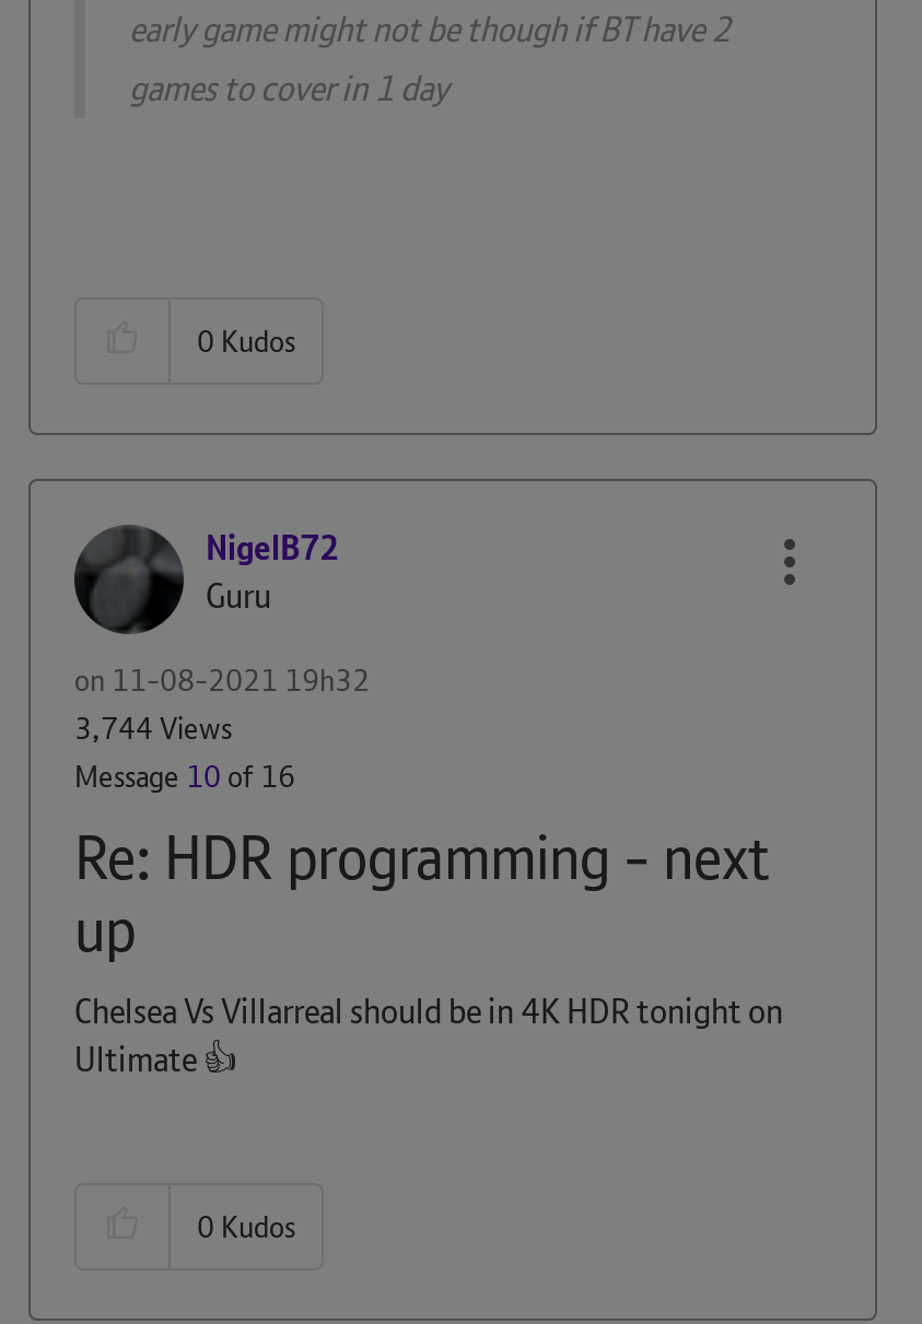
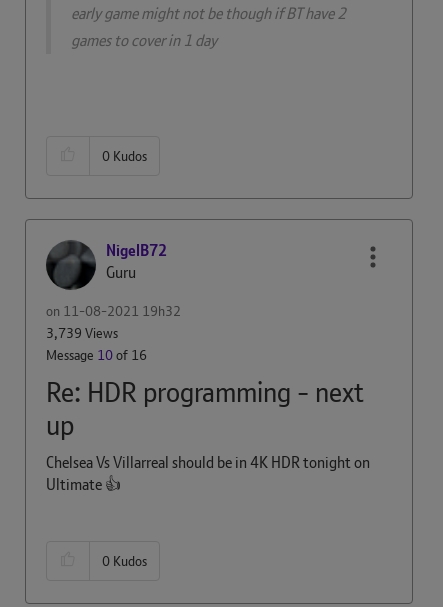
- 3,744 Views
+ 3,739 Views
